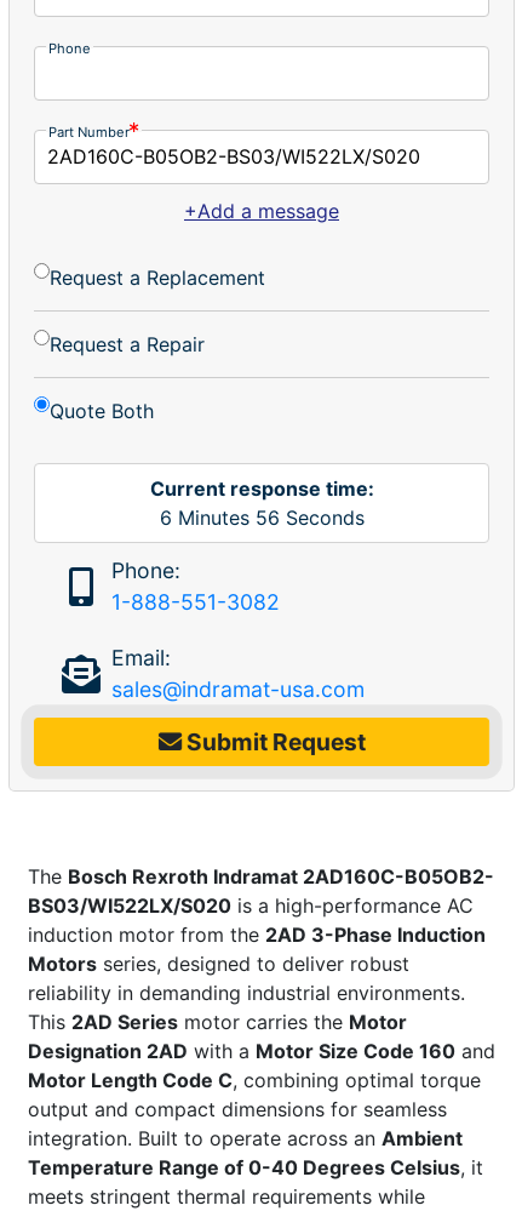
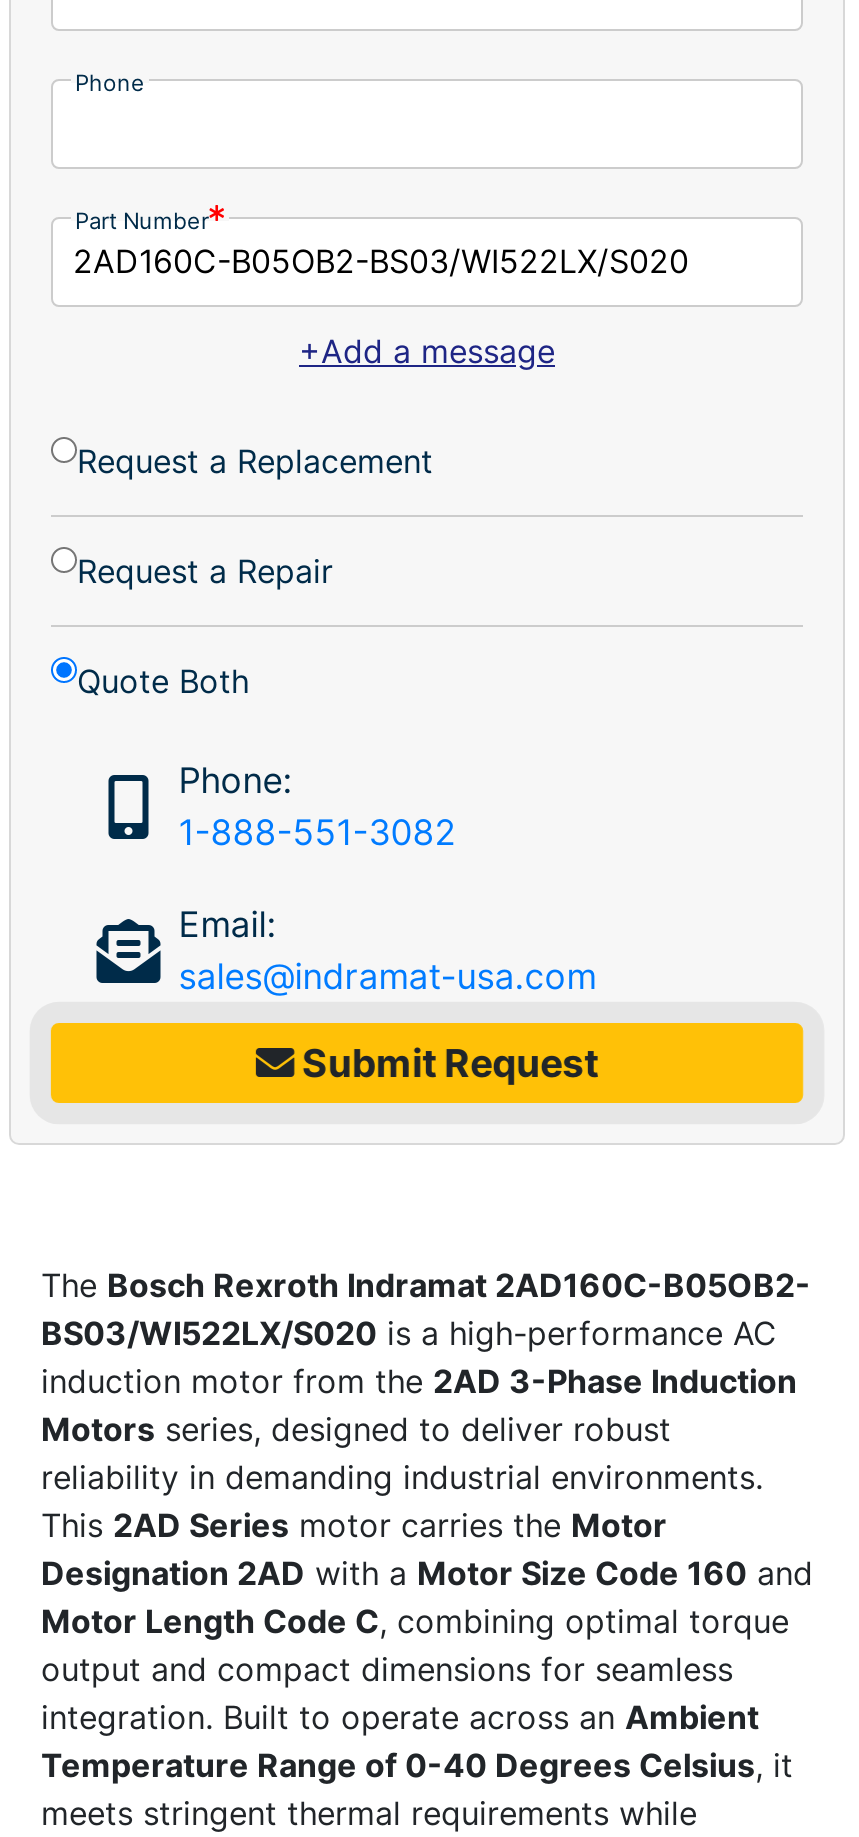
- Current response time:
- 6 Minutes 56 Seconds
